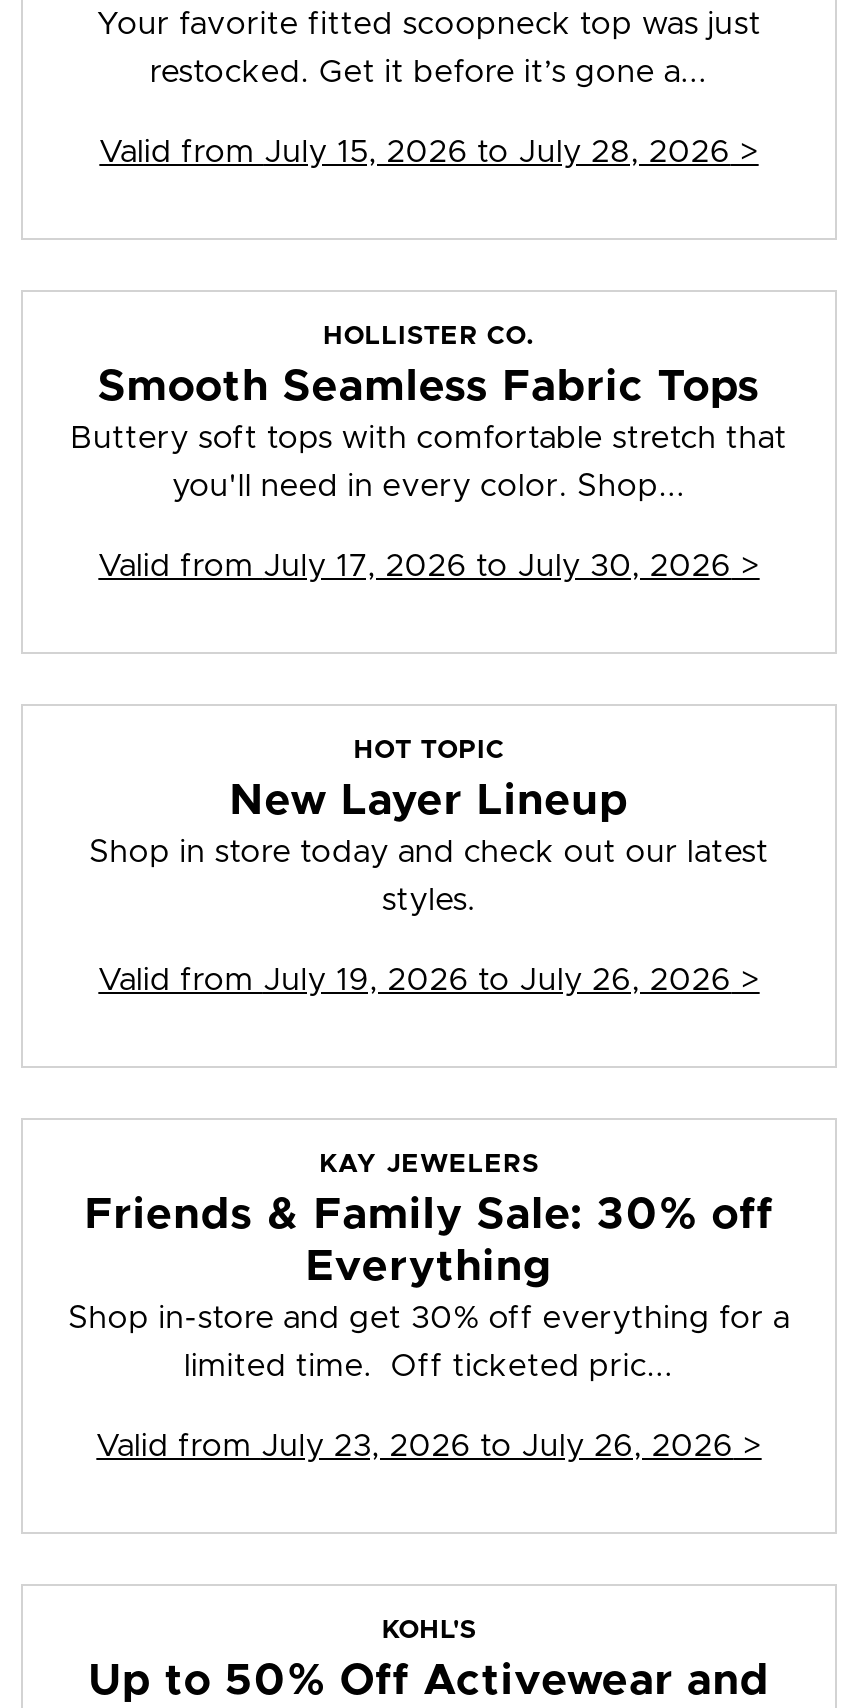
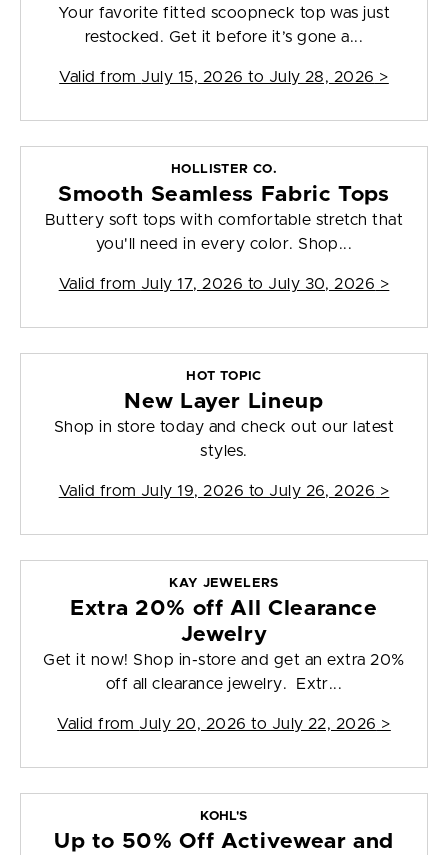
- Friends & Family Sale: 30% off
- Everything
- Shop in-store and get 30% off everything for a
+ Extra 20% off All Clearance
+ Jewelry
+ Get it now! Shop in-store and get an extra 20%

- limited time. Off ticketed pric...
+ off all clearance jewelry. Extr...

- Valid from July 23, 2026 to July 26, 2026 >
+ Valid from July 20, 2026 to July 22, 2026 >
